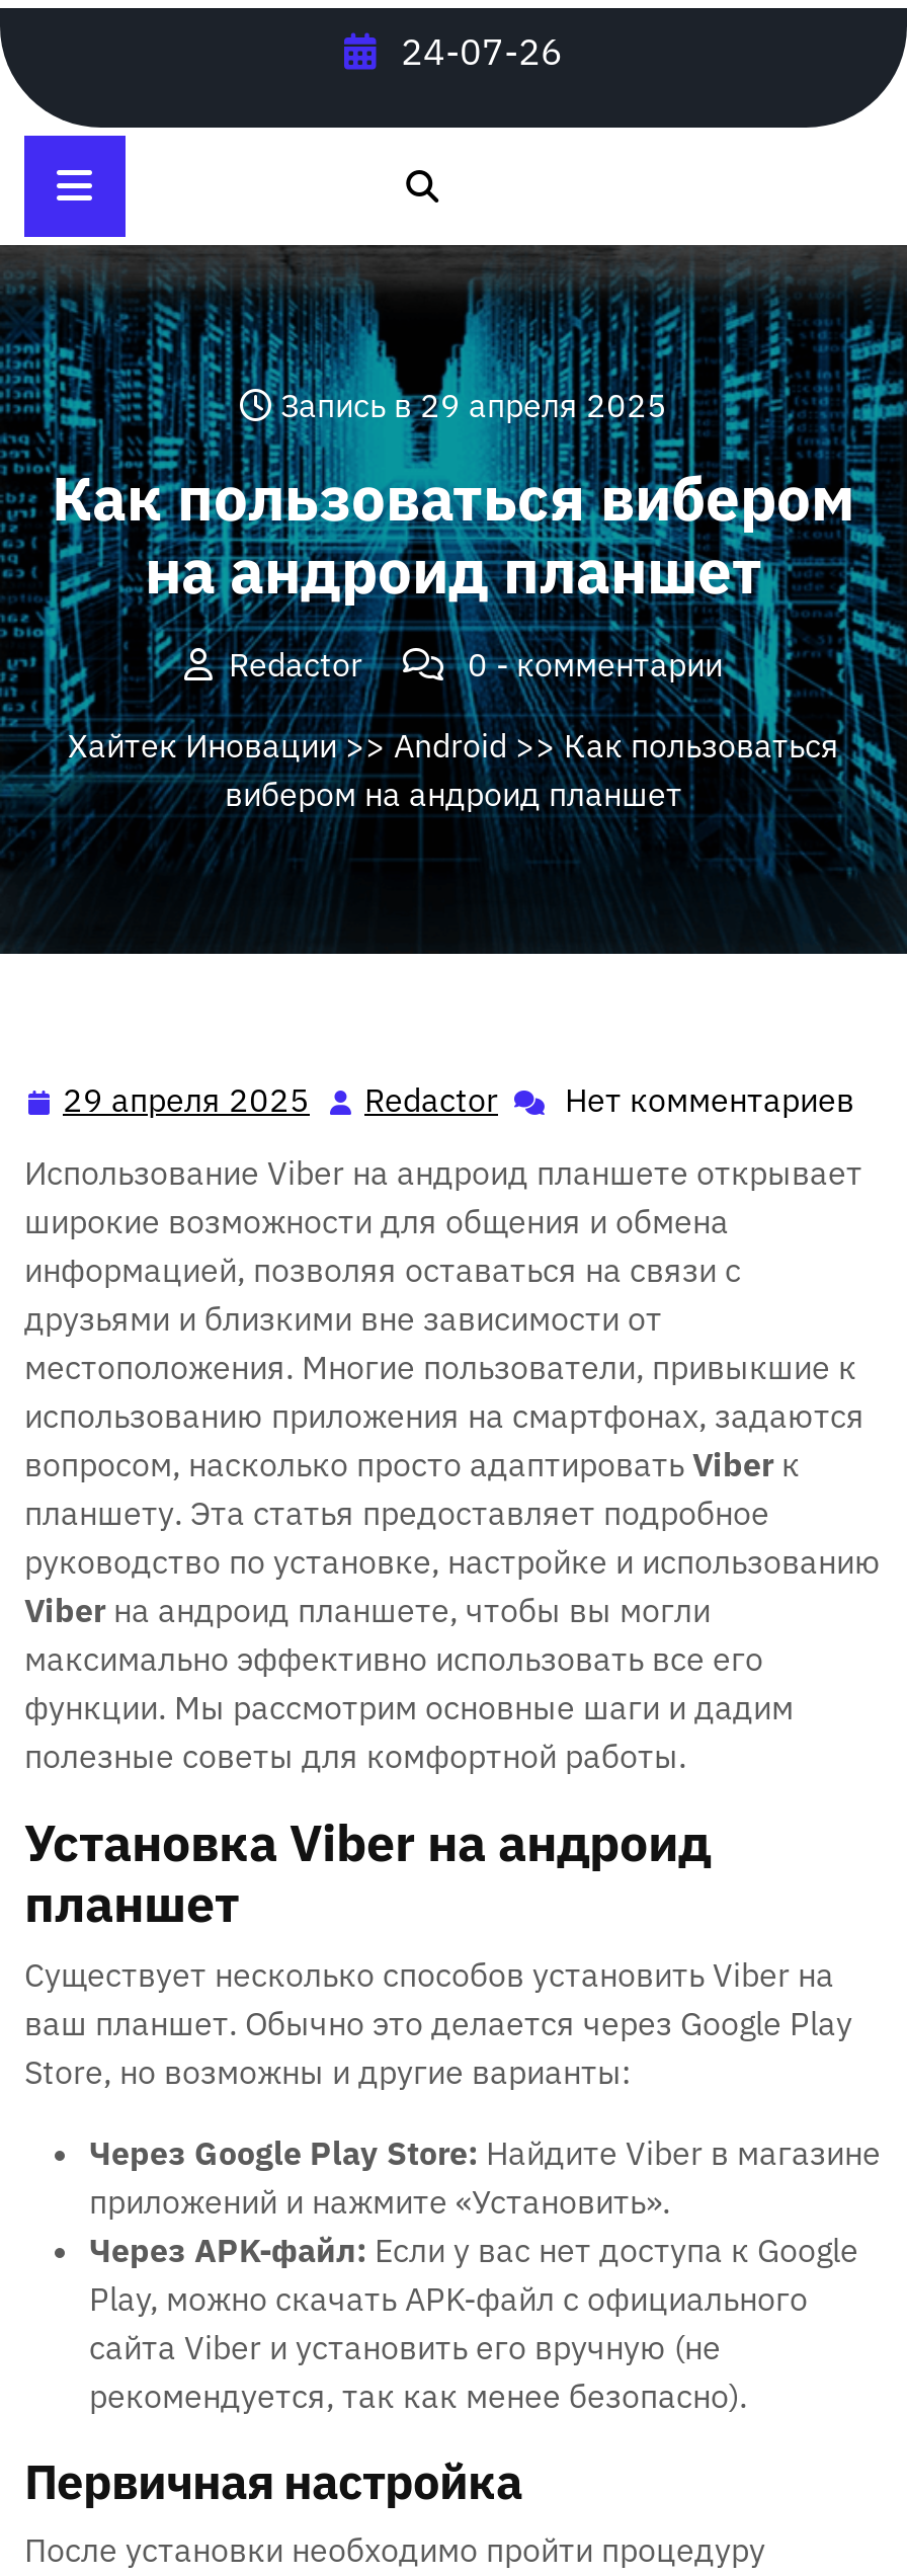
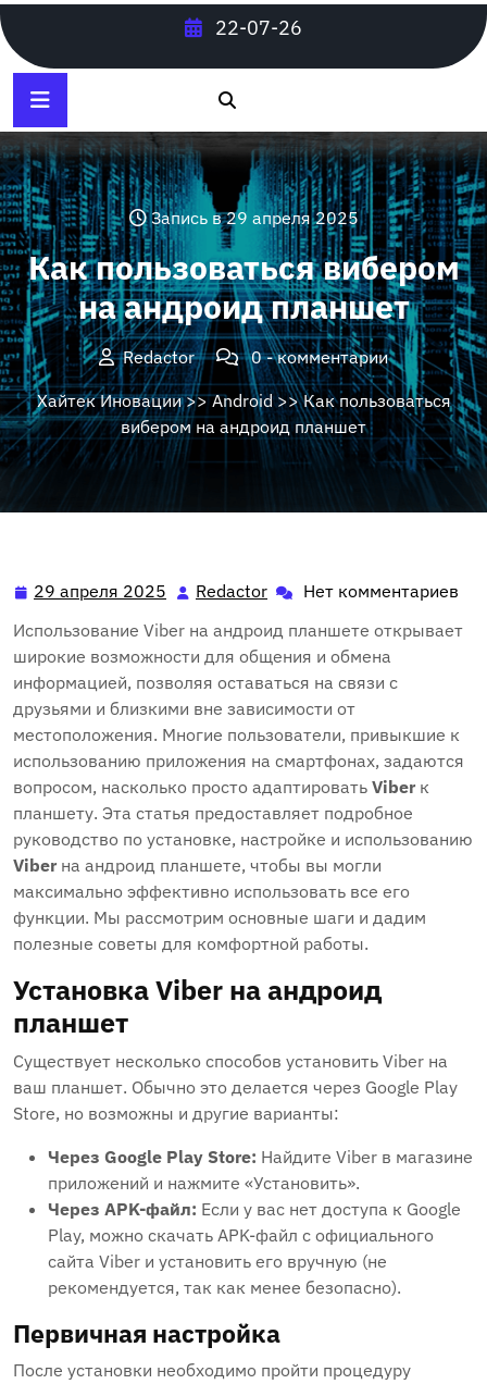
- 24-07-26
+ 22-07-26
